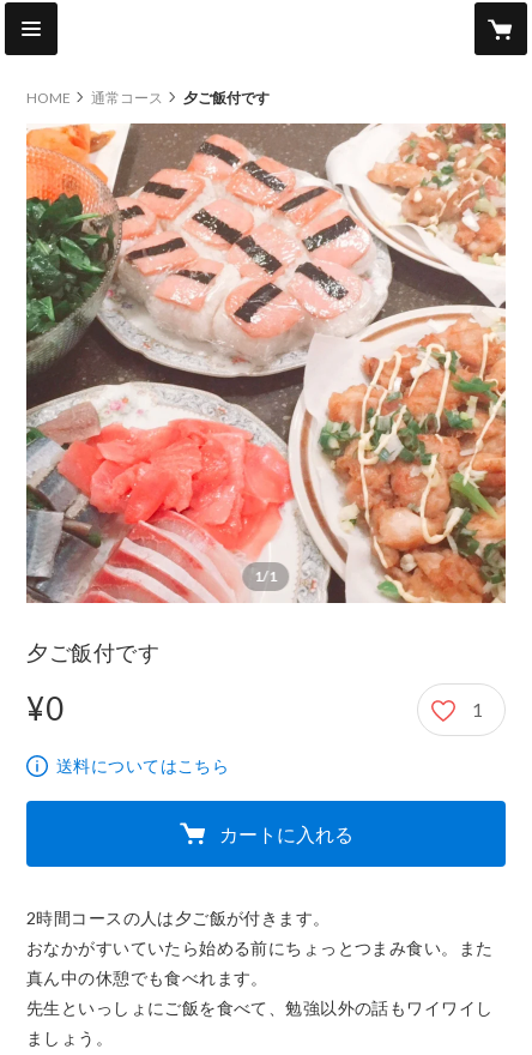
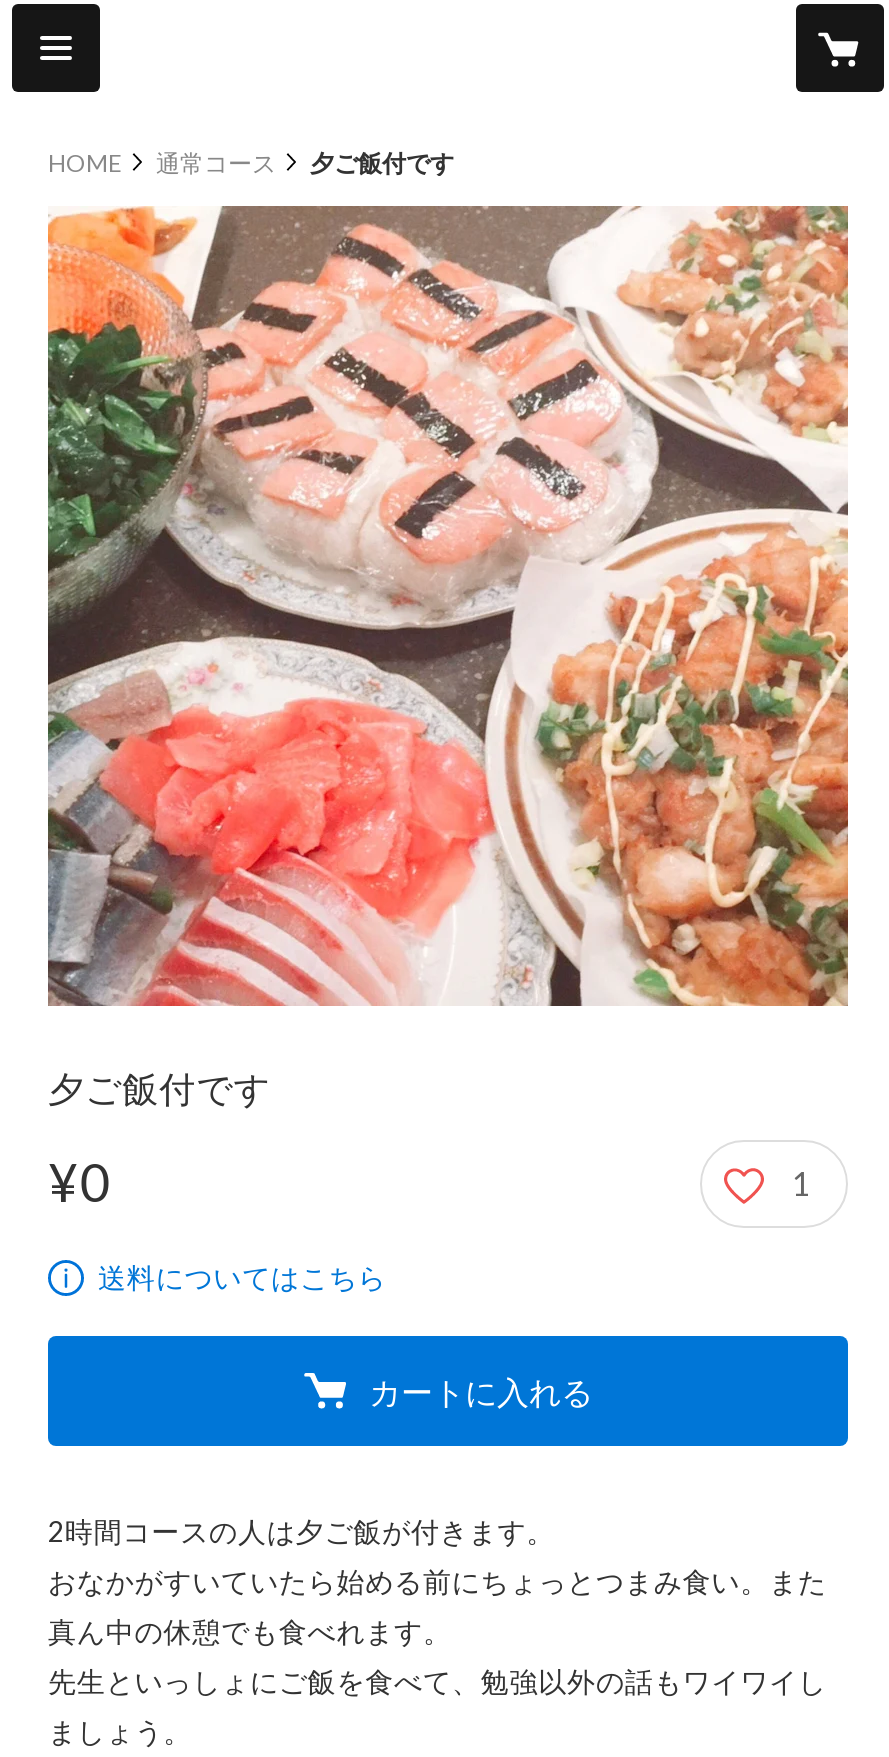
- 1/1
